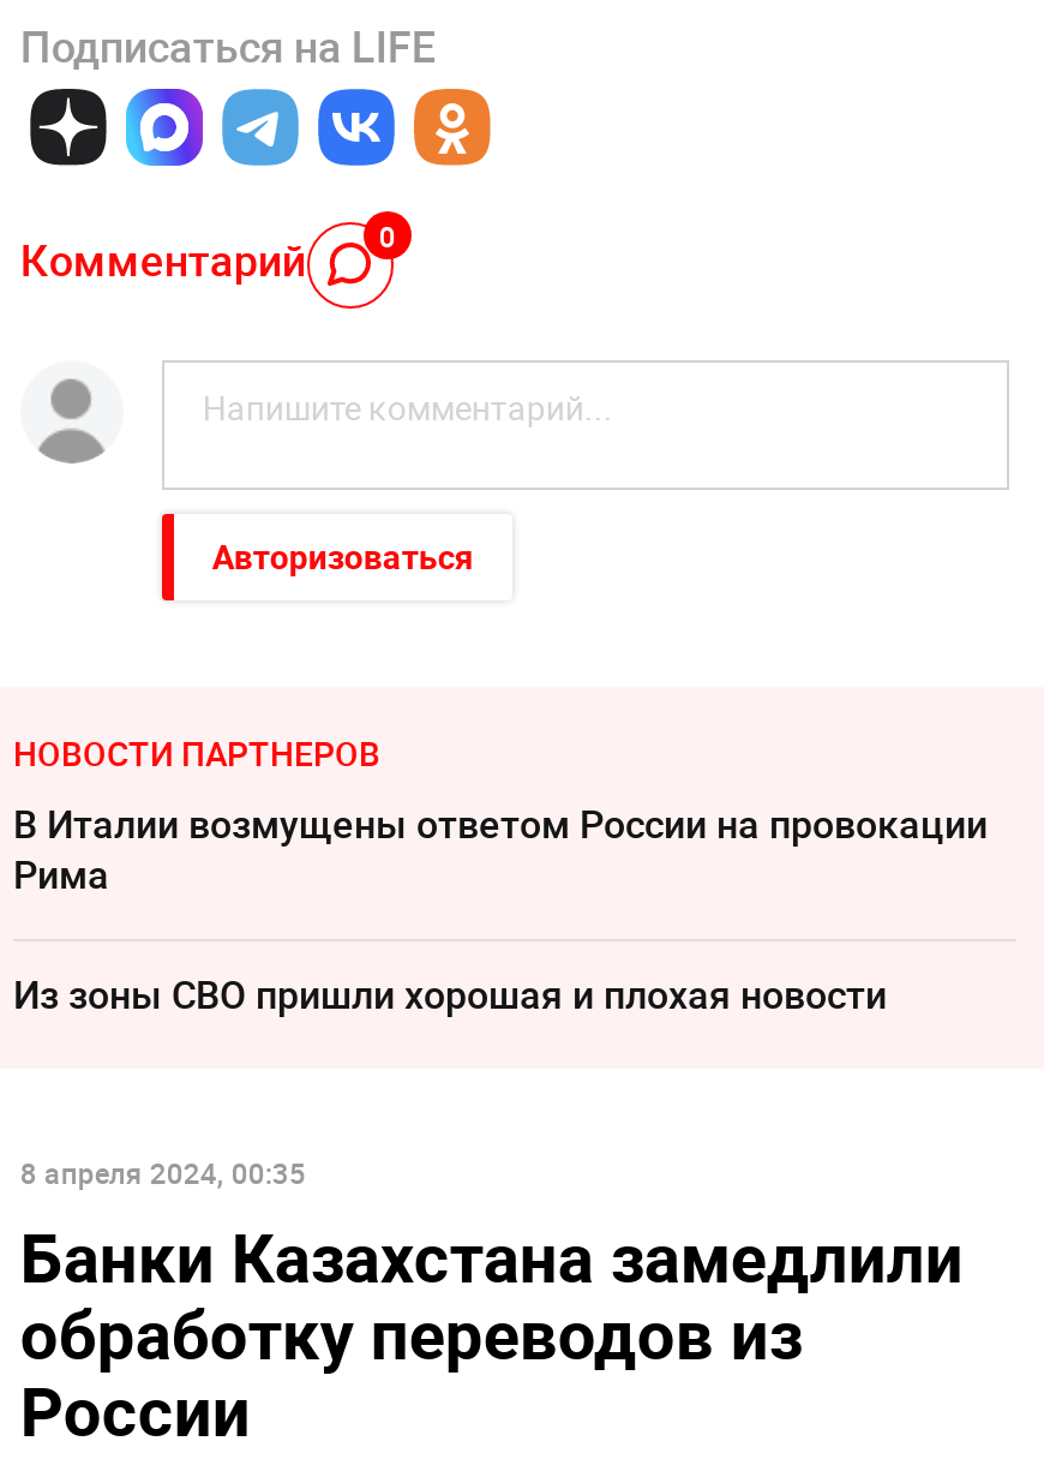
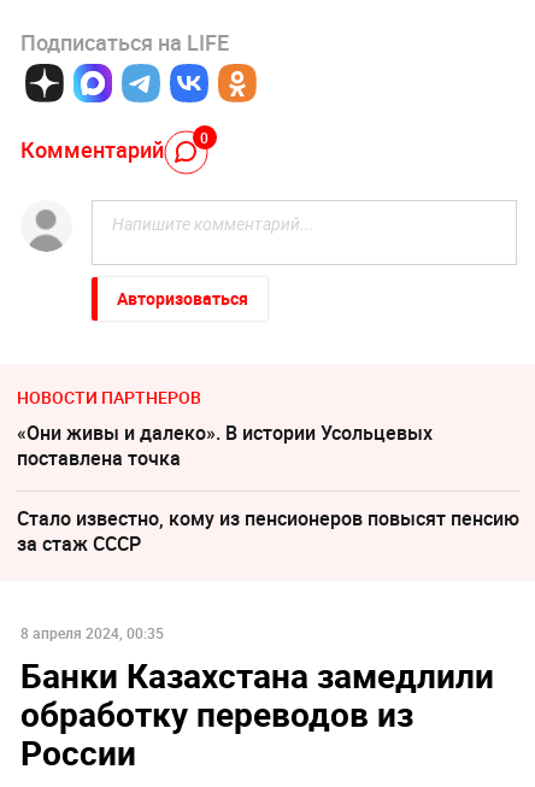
- В Италии возмущены ответом России на провокации
- Рима
+ «Они живы и далеко». В истории Усольцевых
+ поставлена точка

- Из зоны СВО пришли хорошая и плохая новости
+ Стало известно, кому из пенсионеров повысят пенсию
+ за стаж СССР
